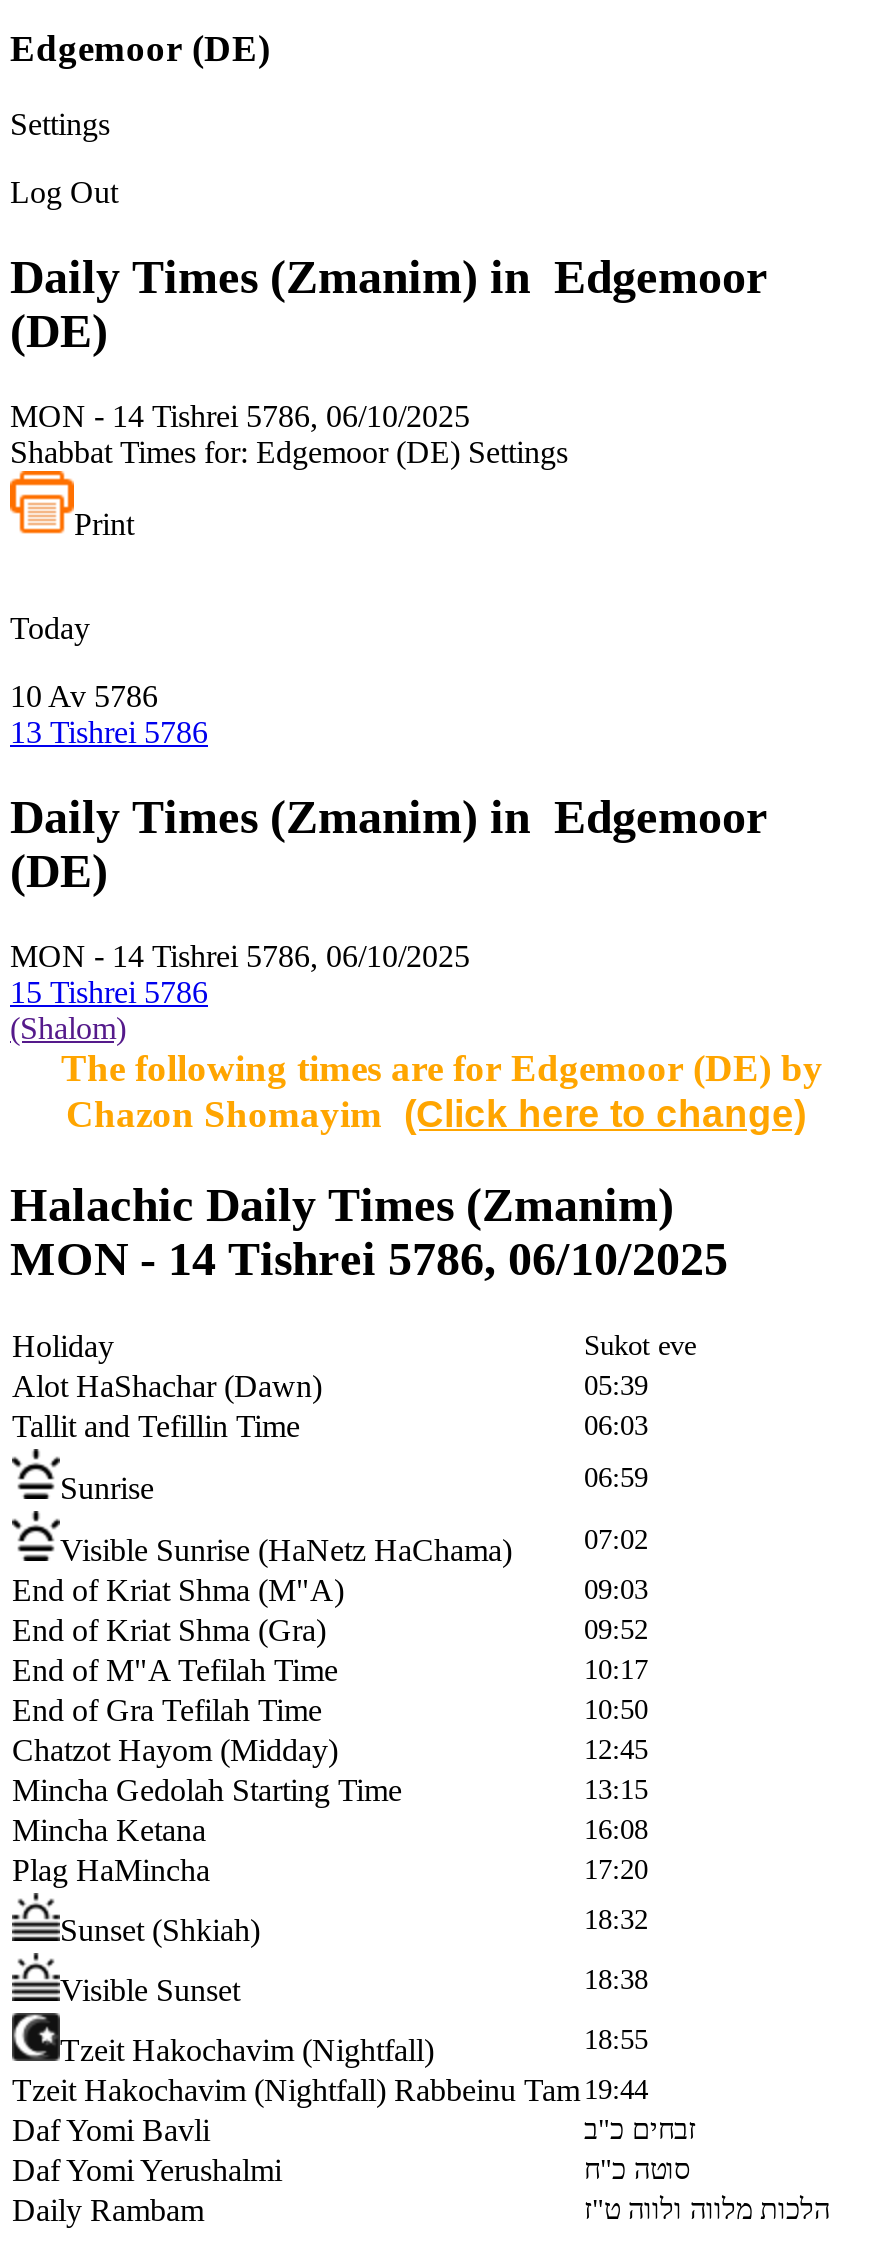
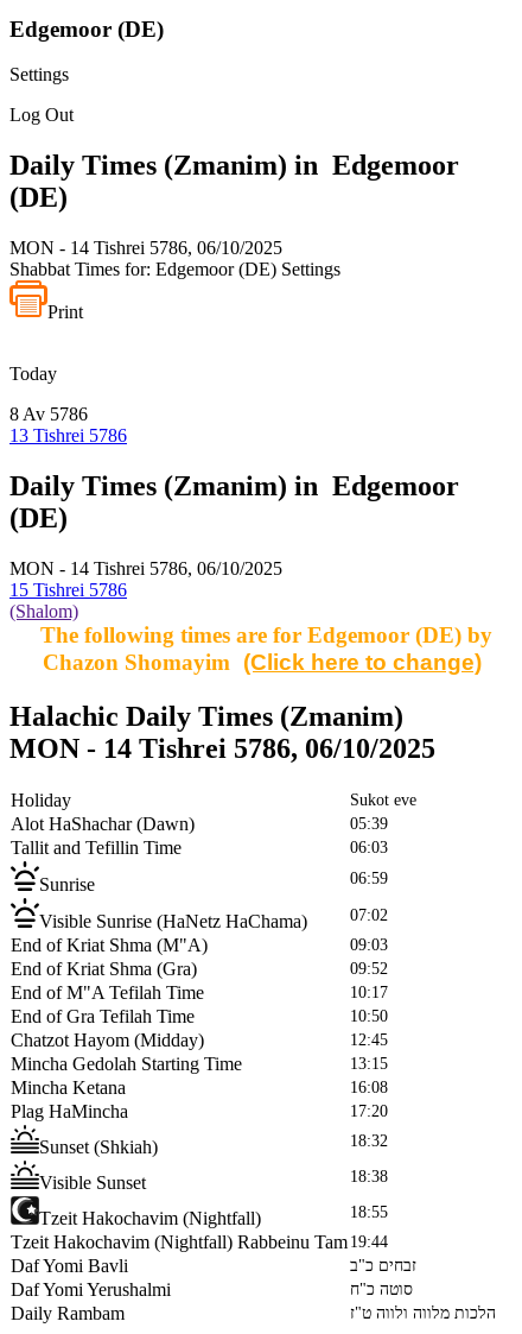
- 10 Av 5786
+ 8 Av 5786
